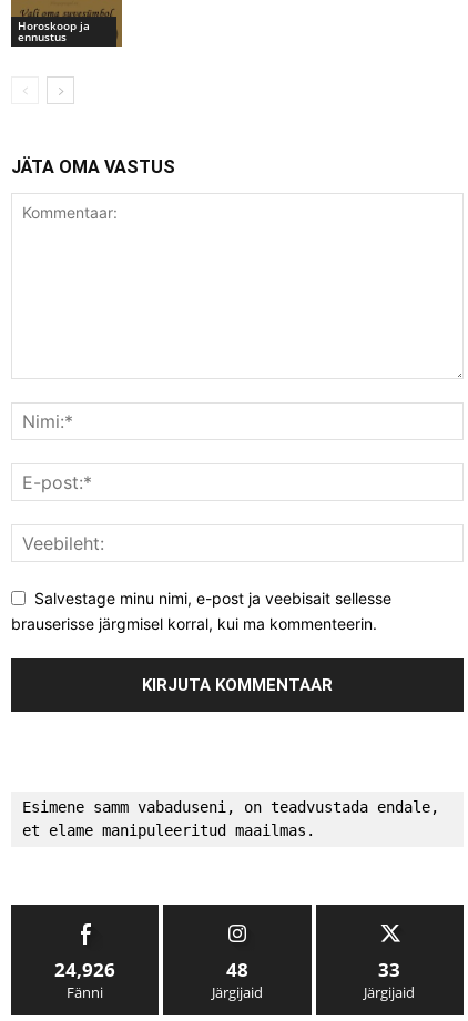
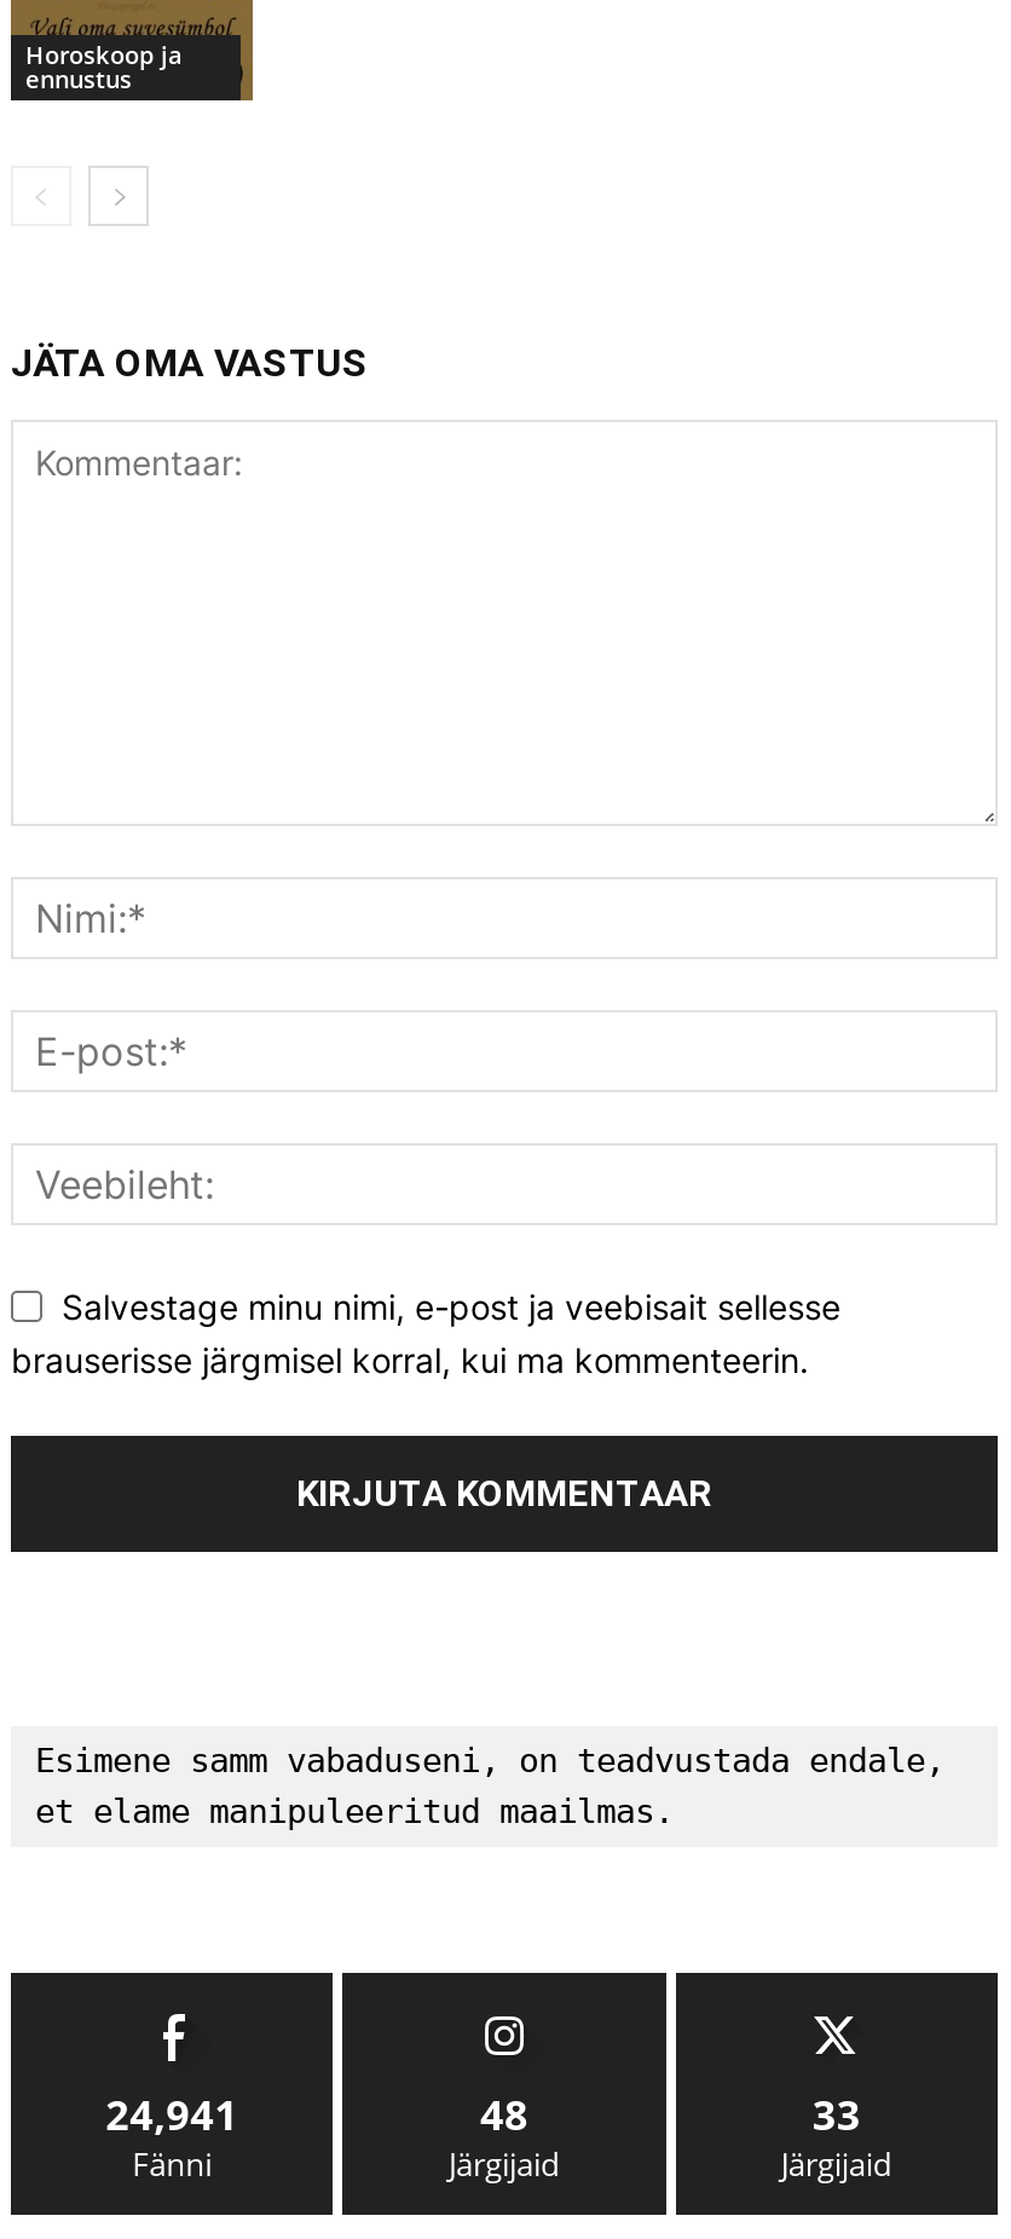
- 24,926
+ 24,941
